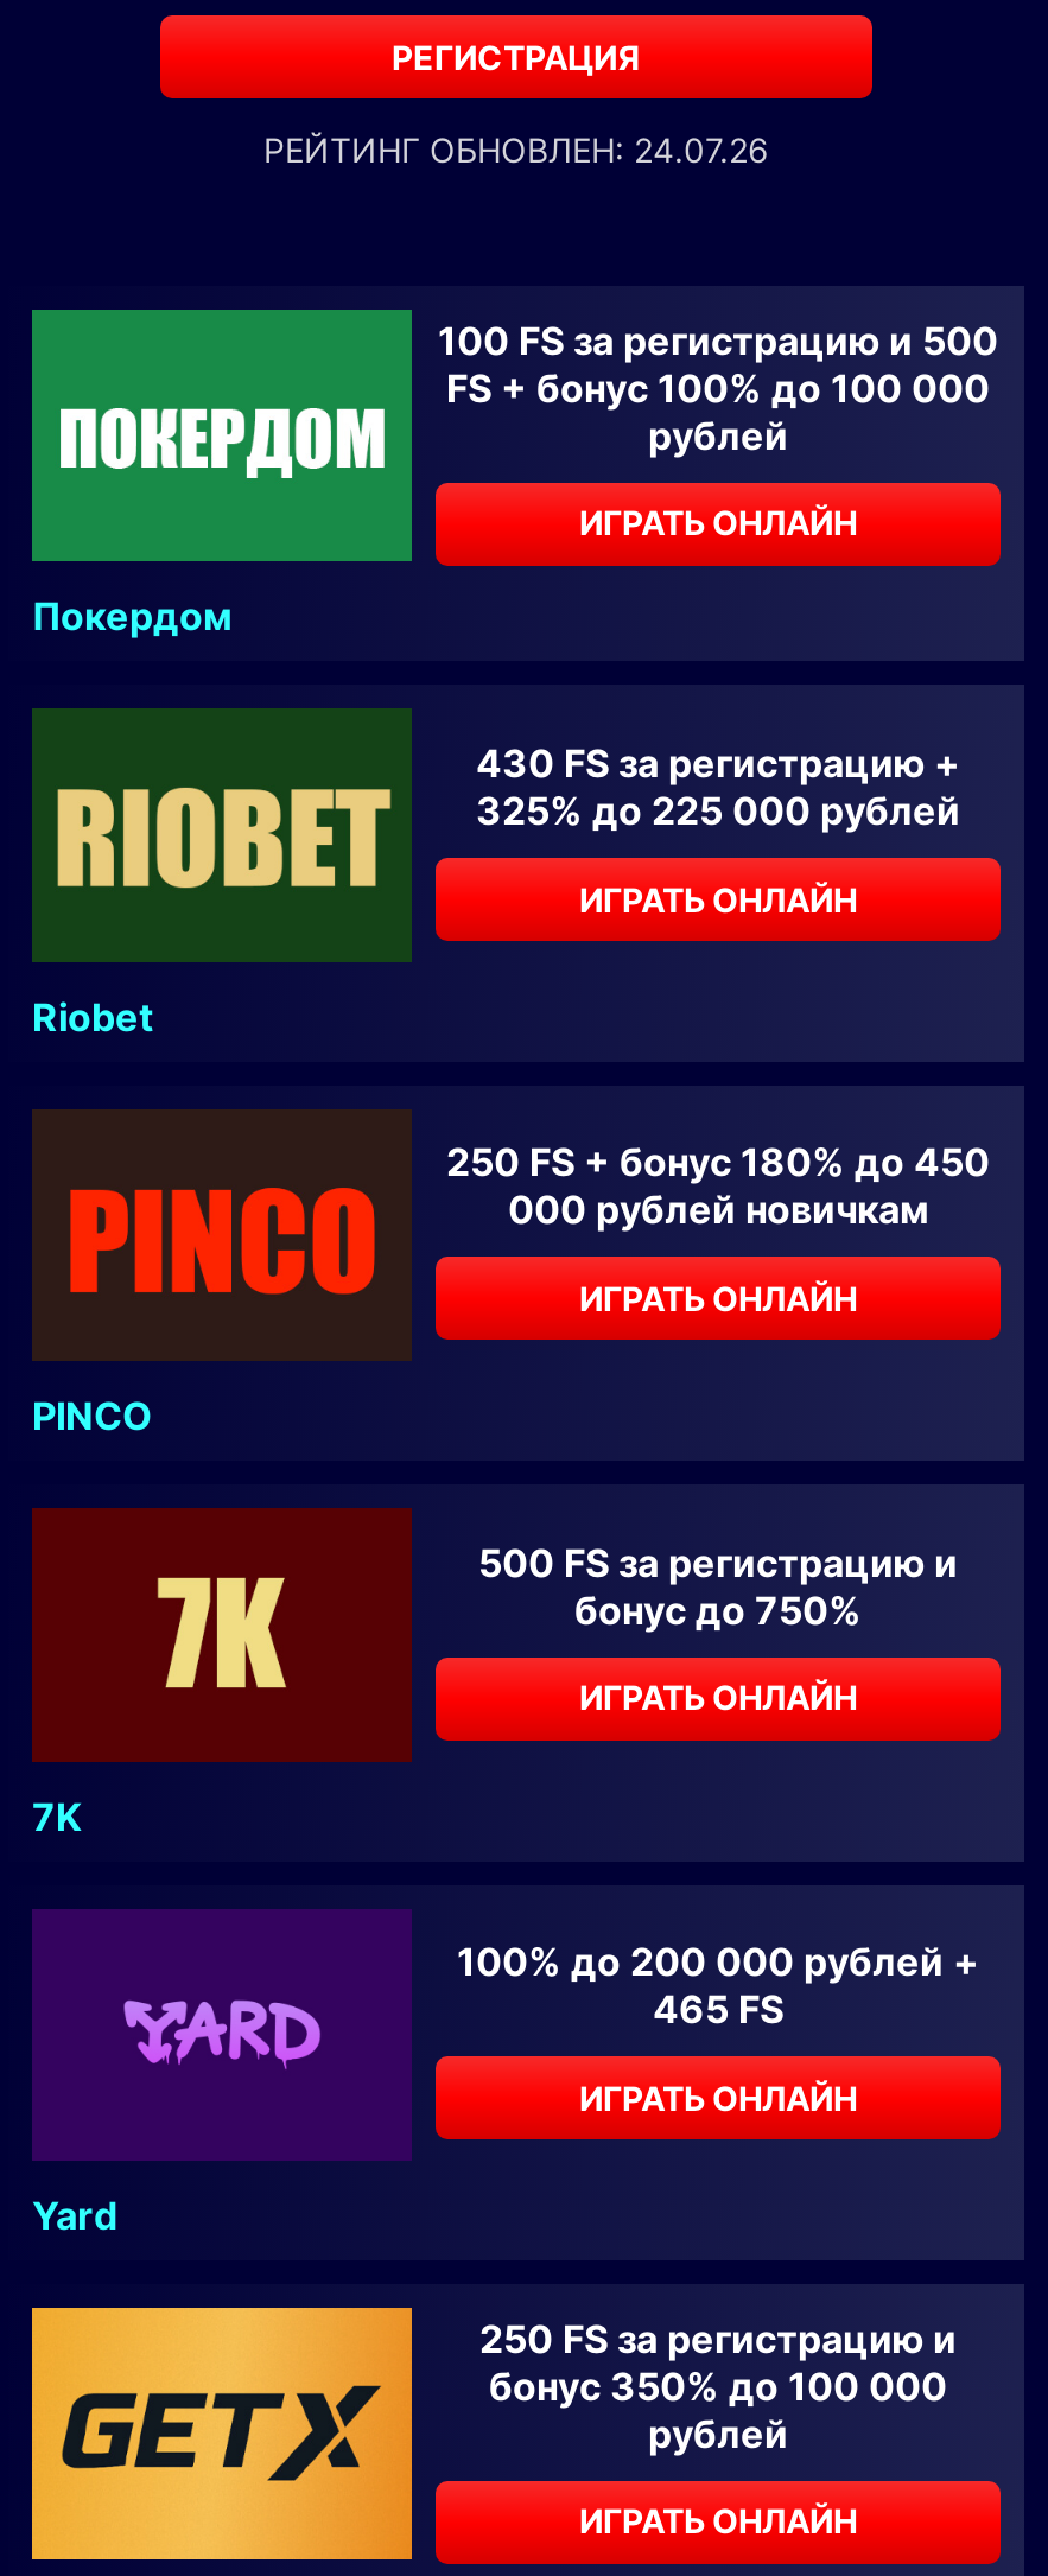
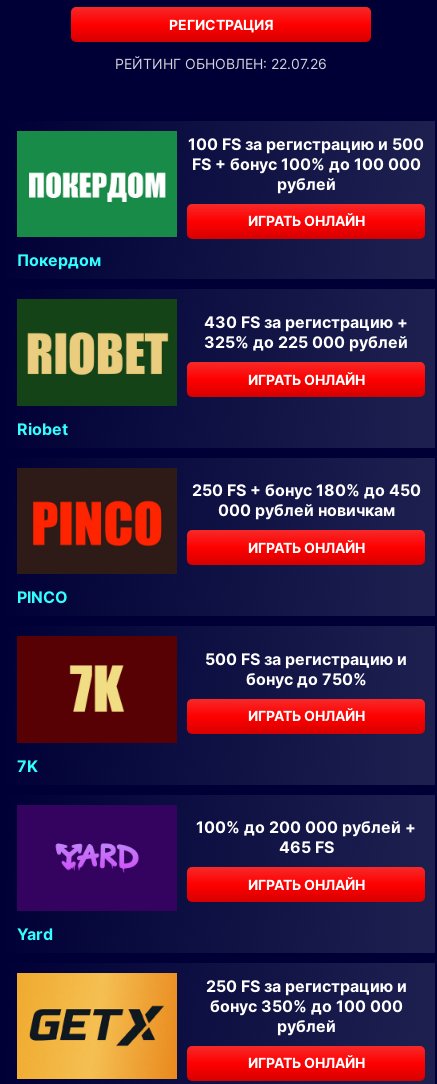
- РЕЙТИНГ ОБНОВЛЕН: 24.07.26
+ РЕЙТИНГ ОБНОВЛЕН: 22.07.26
